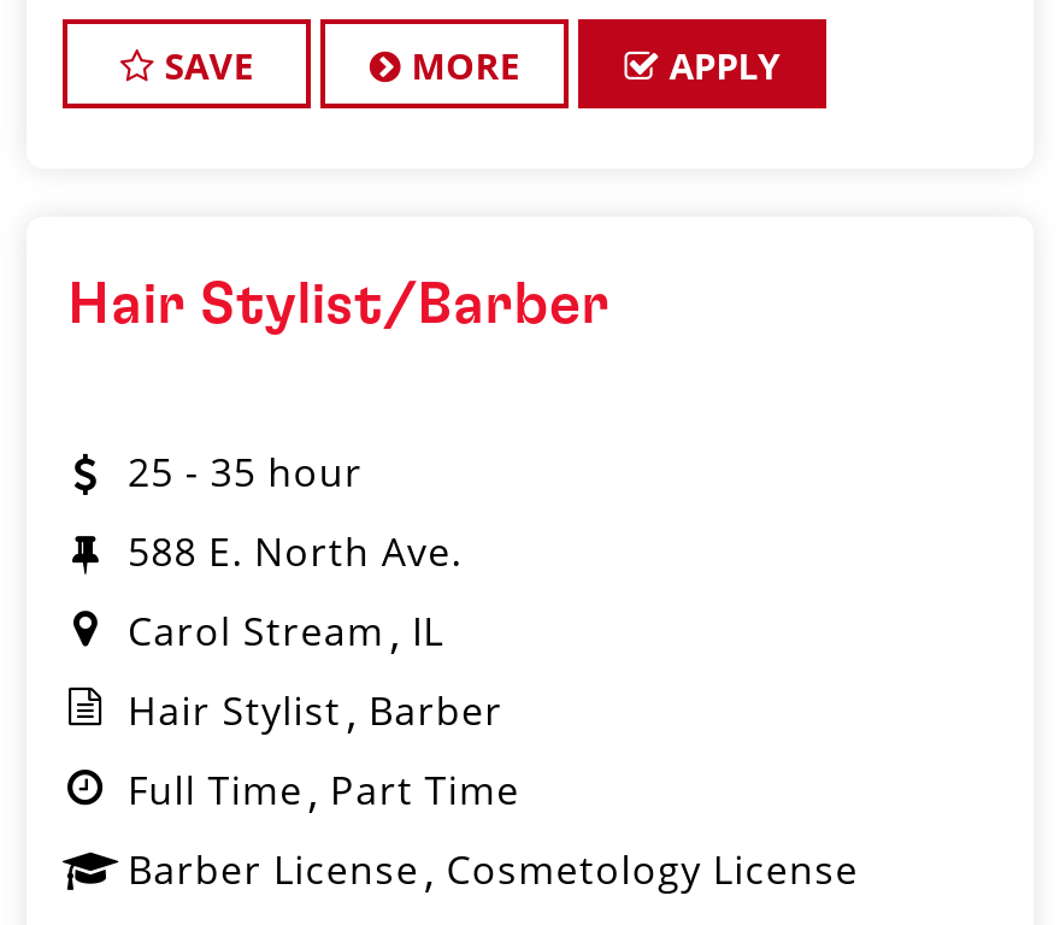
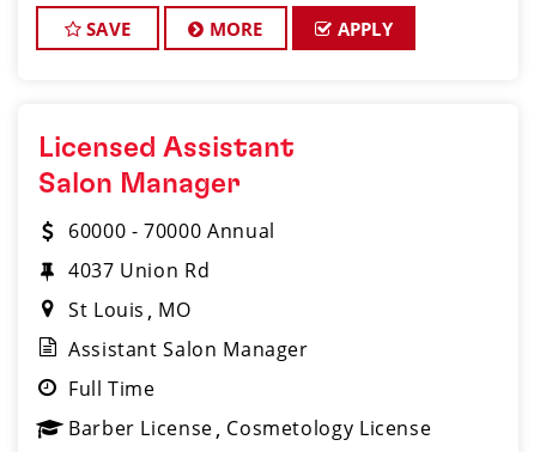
- Hair Stylist/Barber
+ Licensed Assistant
+ Salon Manager

- 25 - 35 hour
+ 60000 - 70000 Annual

- 588 E. North Ave.
+ 4037 Union Rd

- Carol Stream IL
+ St Louis MO

- Hair Stylist Barber
+ Assistant Salon Manager

- Full Time Part Time
+ Full Time
